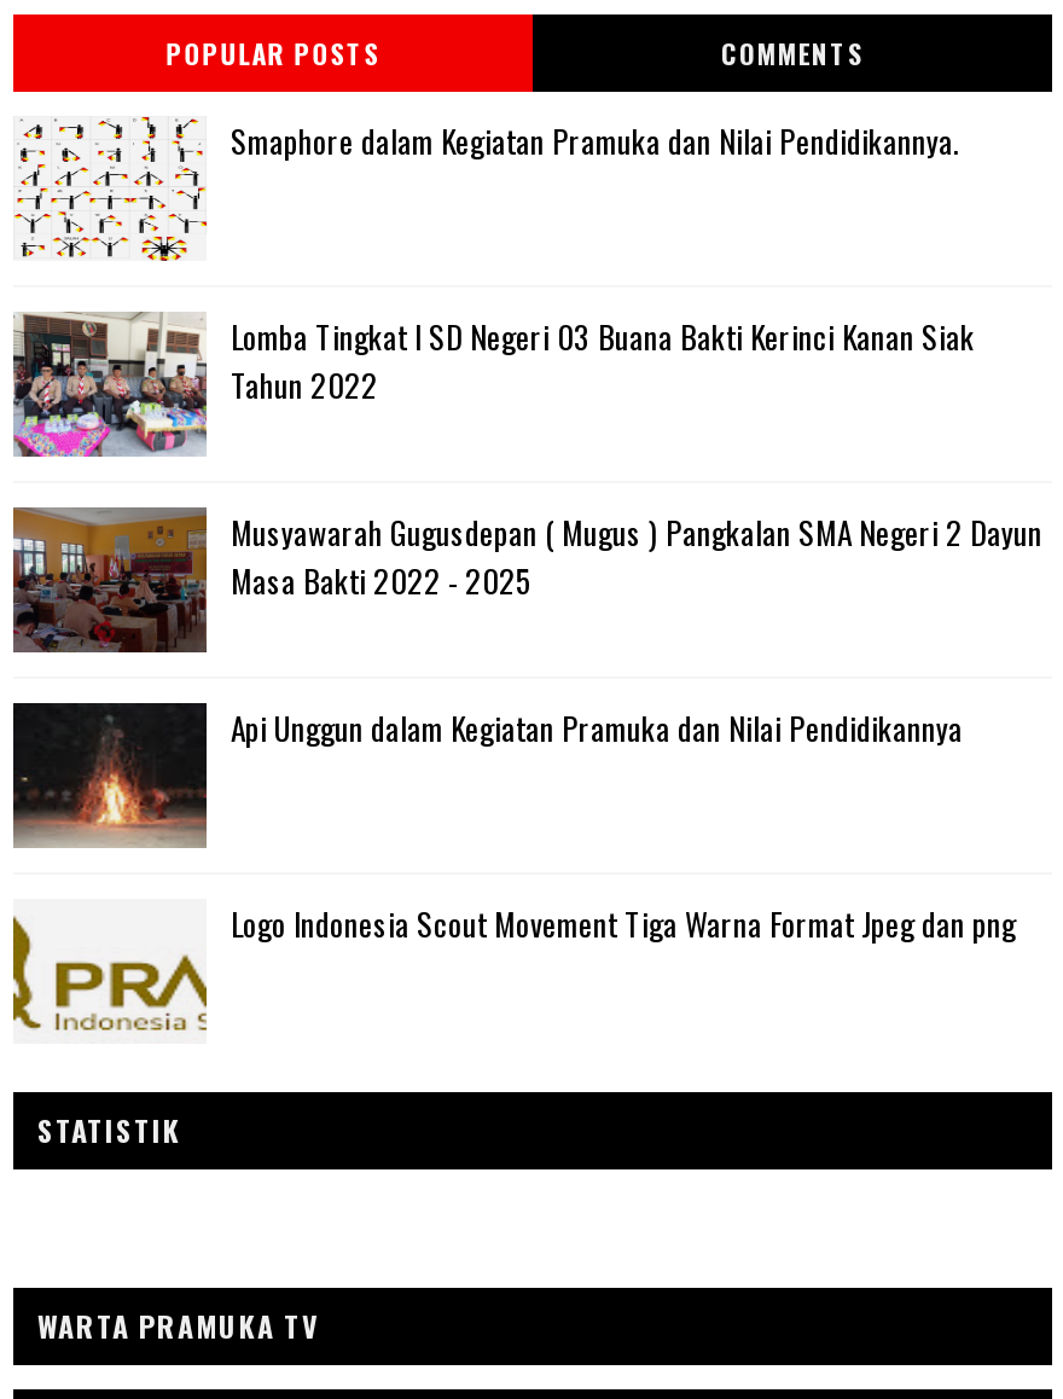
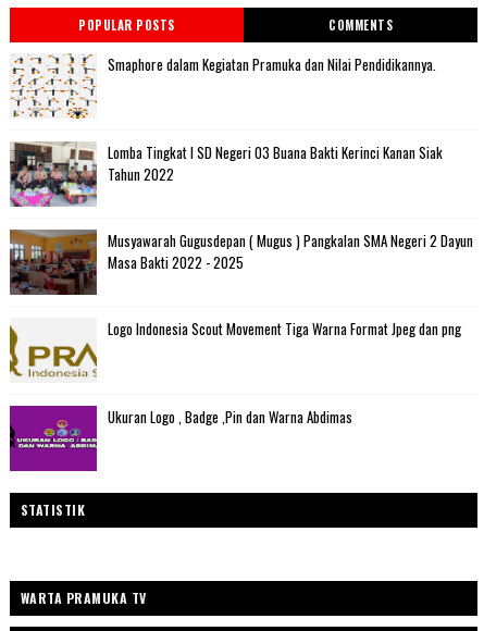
- [image]
- Api Unggun dalam Kegiatan Pramuka dan Nilai Pendidikannya

moved up: Logo Indonesia Scout Movement Tiga Warna Format Jpeg dan png

+ [image]
+ Ukuran Logo , Badge ,Pin dan Warna Abdimas

moved up: [image]
